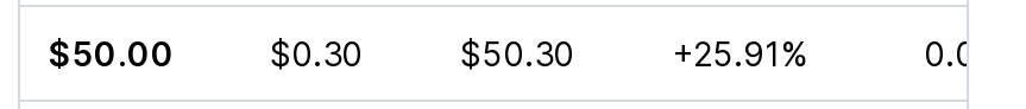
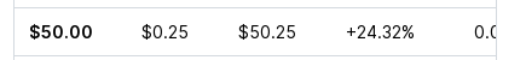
- $0.30
+ $0.25

- $50.30
+ $50.25

- +25.91%
+ +24.32%
